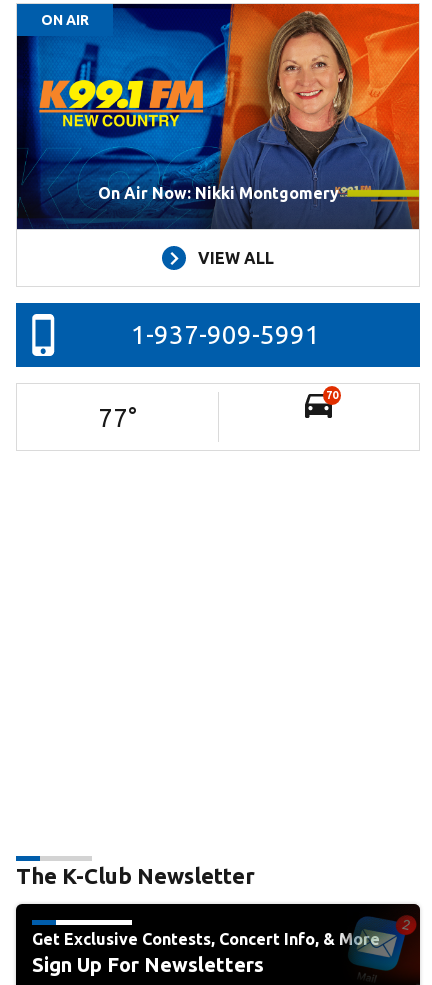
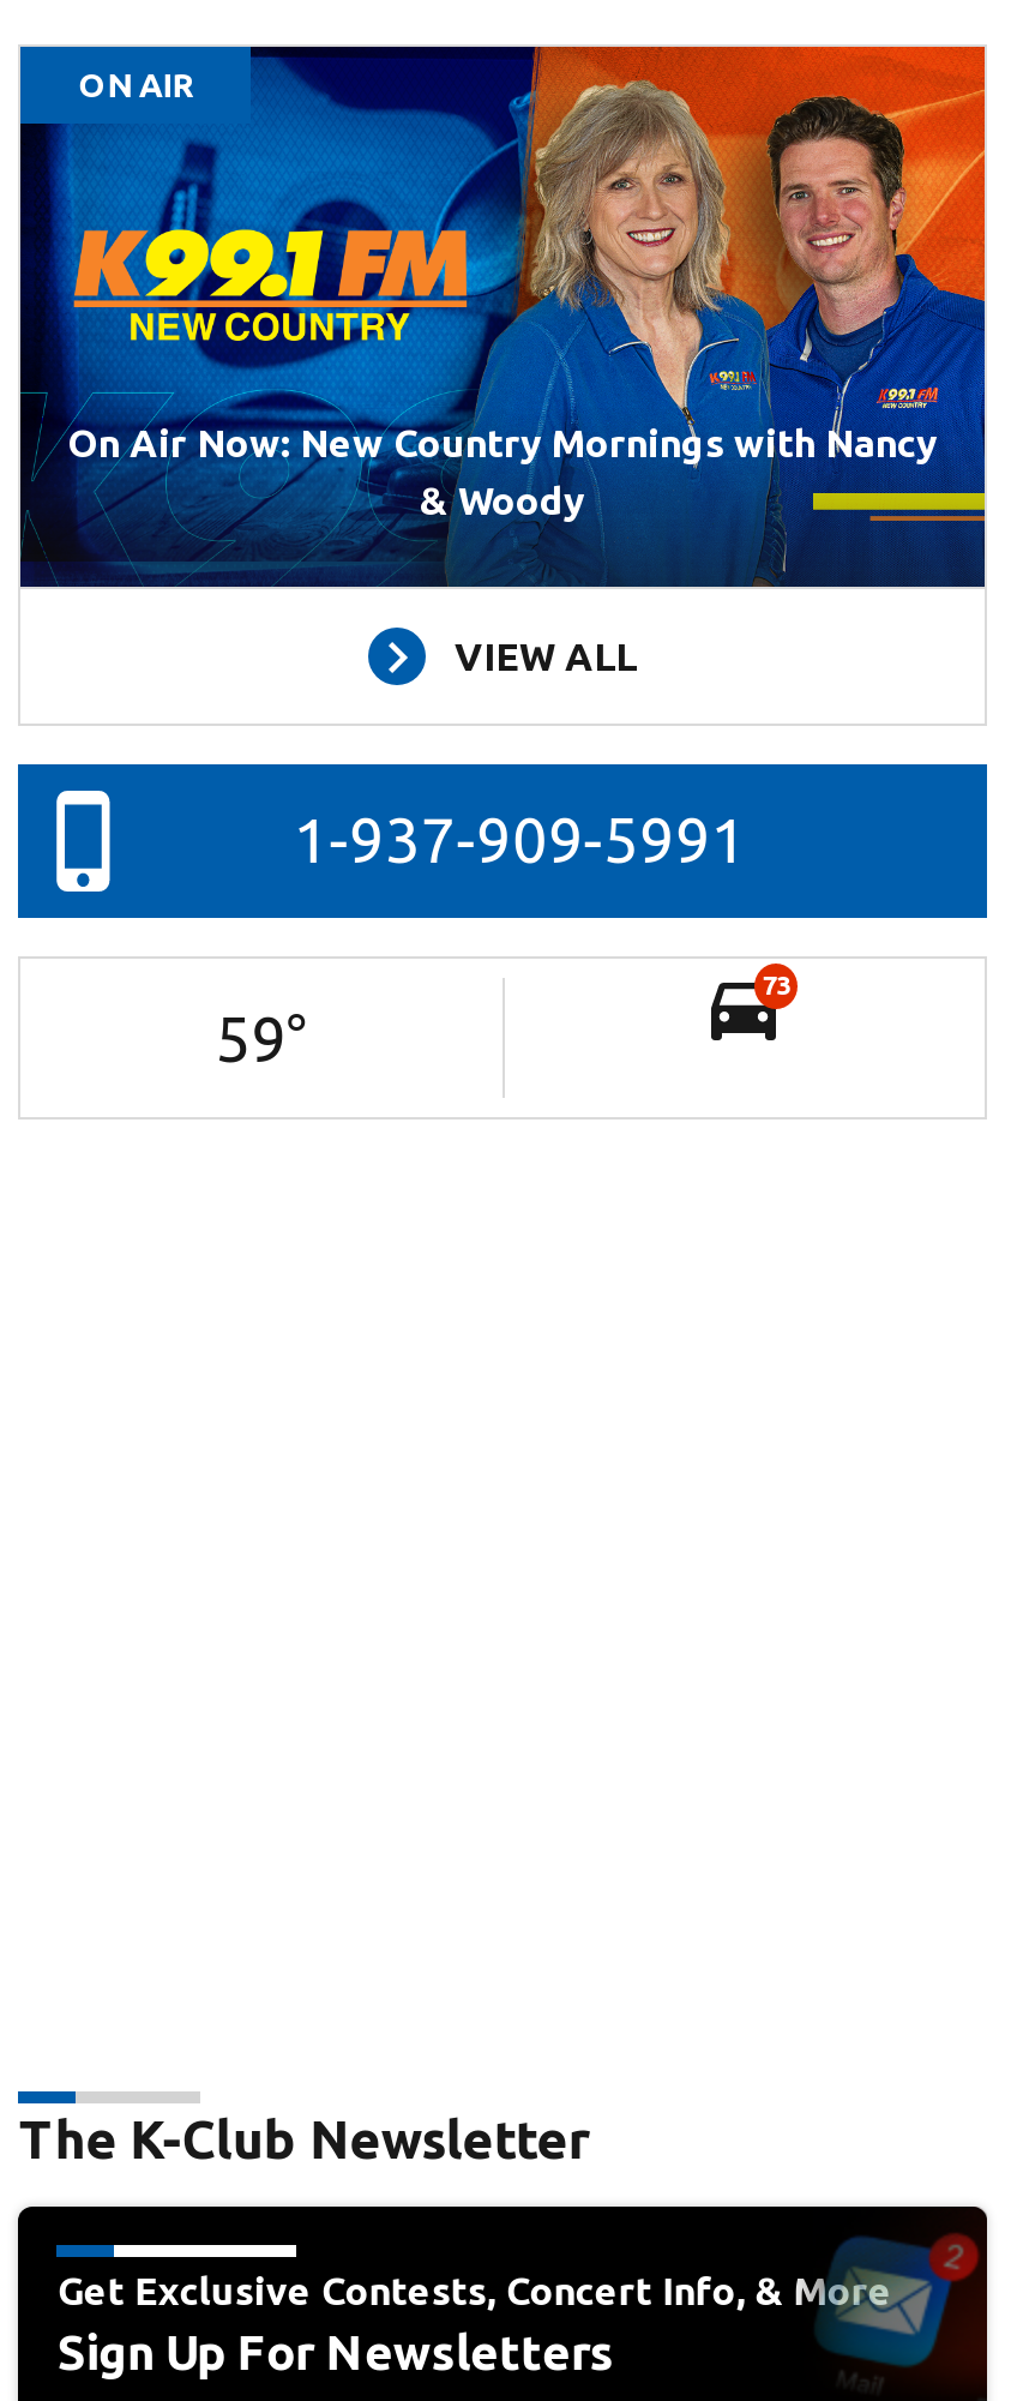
- [image]
- On Air Now: Nikki Montgomery
+ [image]
+ On Air Now: New Country Mornings with Nancy
+ & Woody

- 70
+ 73

- 77°
+ 59°
